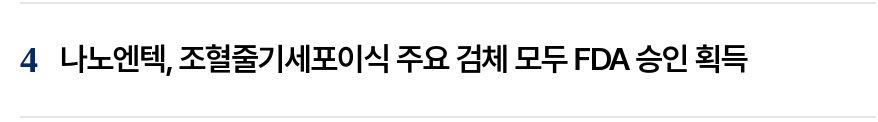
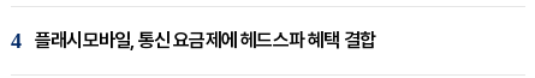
- 나노엔텍, 조혈줄기세포이식 주요 검체 모두 FDA 승인 획득
+ 플래시모바일, 통신 요금제에 헤드스파 혜택 결합
